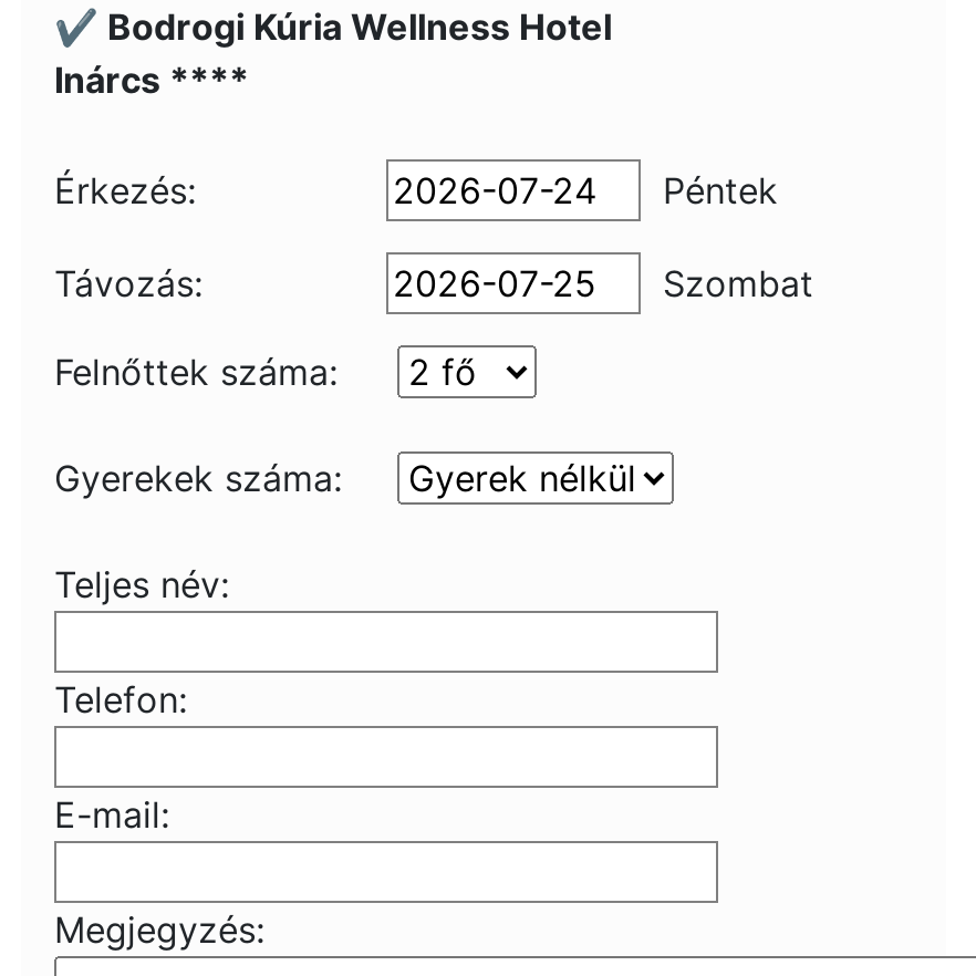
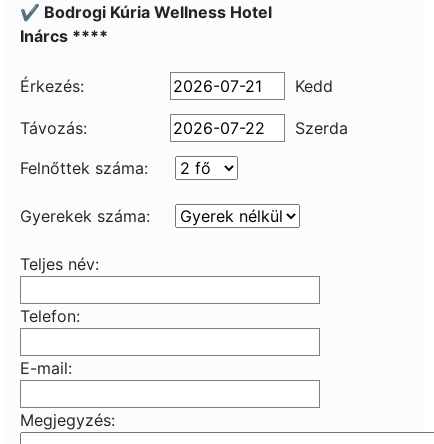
- Péntek
+ Kedd

- Szombat
+ Szerda
